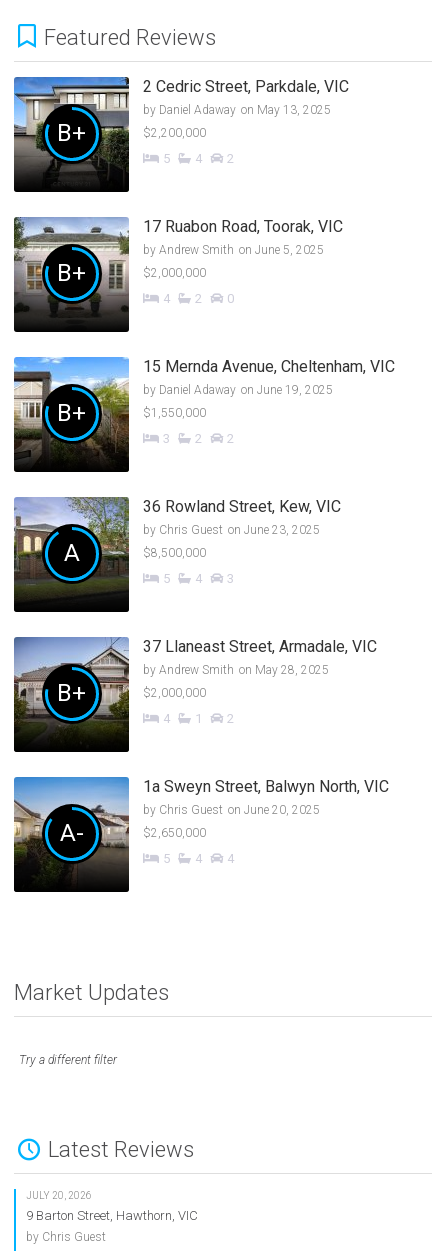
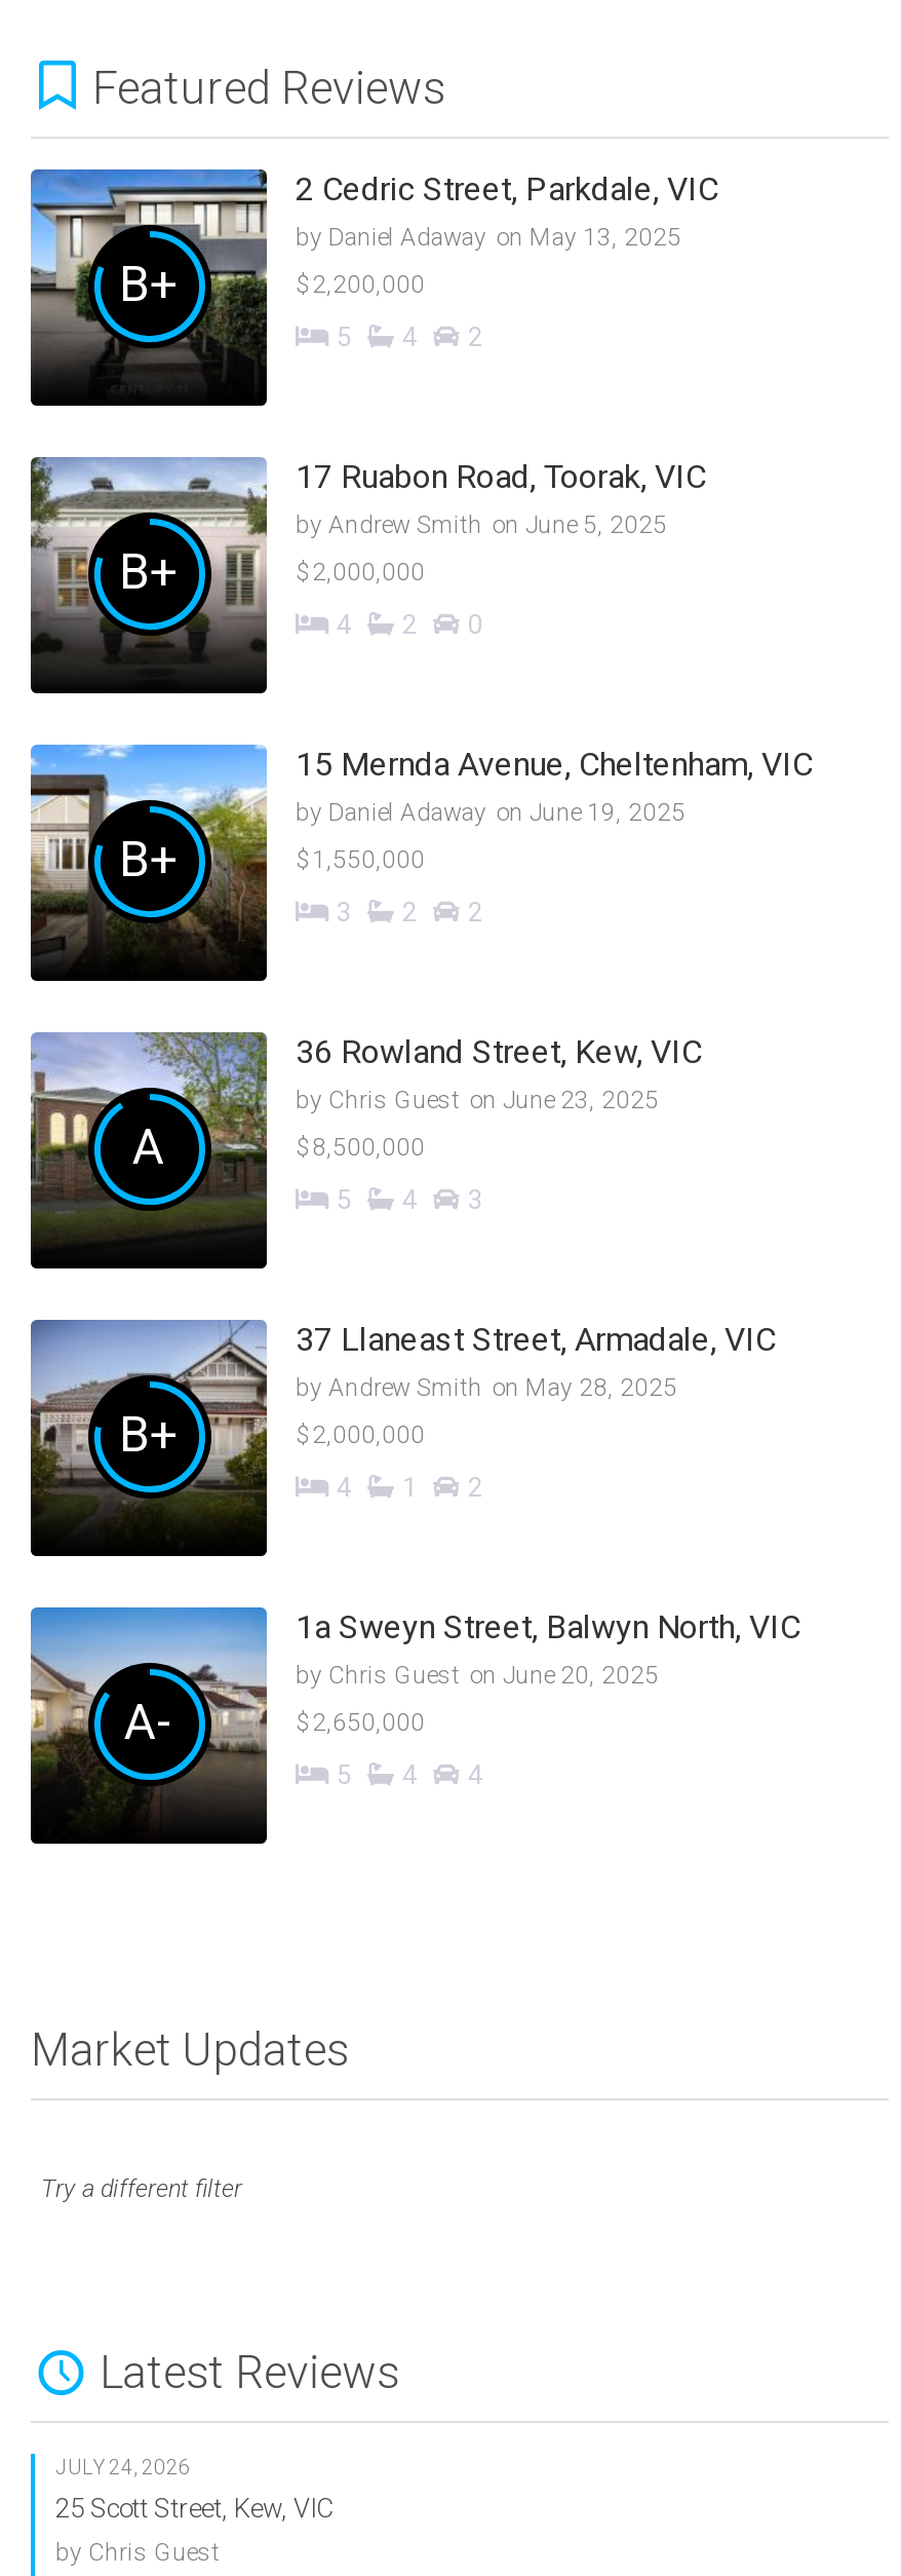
- JULY 20, 2026
+ JULY 24, 2026

- 9 Barton Street, Hawthorn, VIC
+ 25 Scott Street, Kew, VIC
